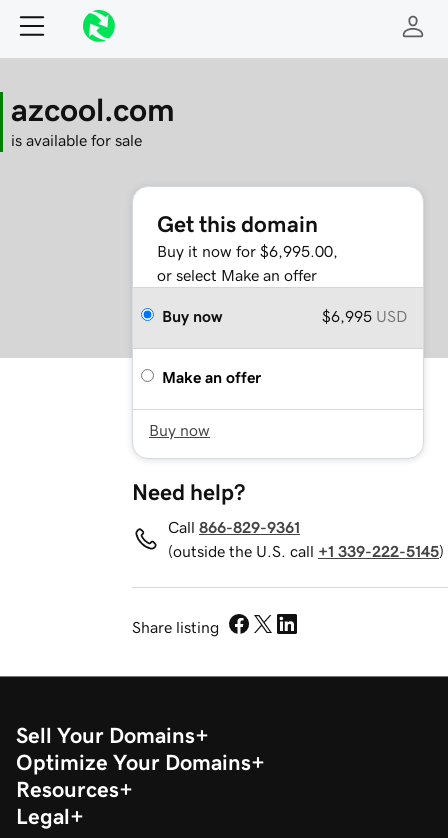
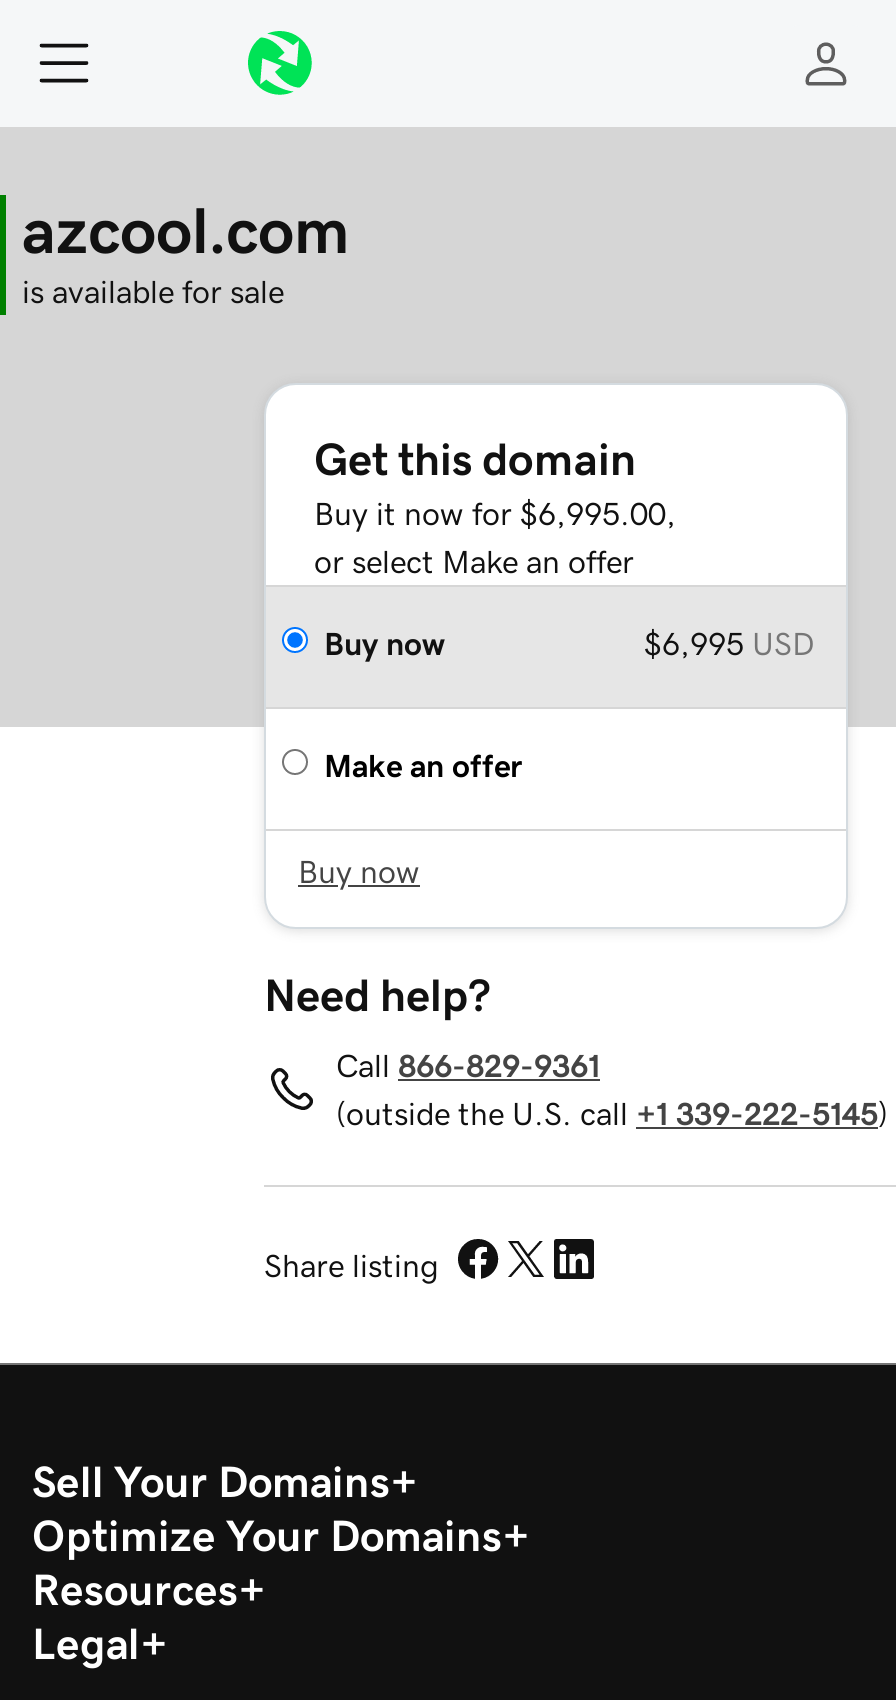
+ [image]

- [image]
